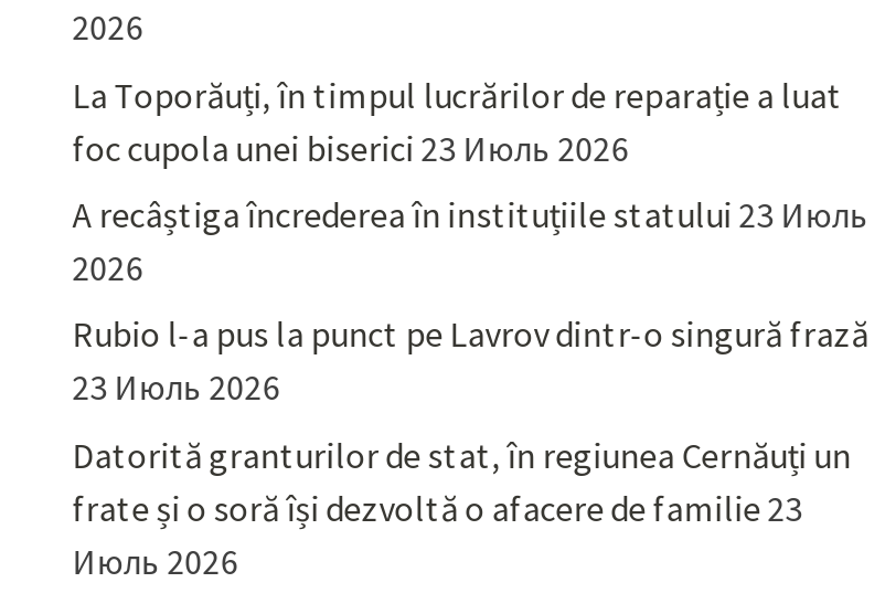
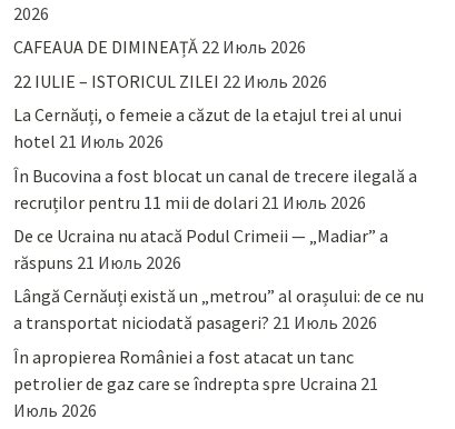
- La Toporăuți, în timpul lucrărilor de reparație a luat
- foc cupola unei biserici 23 Июль 2026
- A recâștiga încrederea în instituțiile statului 23 Июль
- 2026
- Rubio l-a pus la punct pe Lavrov dintr-o singură frază
- 23 Июль 2026
- Datorită granturilor de stat, în regiunea Cernăuți un
- frate și o soră își dezvoltă o afacere de familie 23
+ CAFEAUA DE DIMINEAȚĂ 22 Июль 2026
+ 22 IULIE – ISTORICUL ZILEI 22 Июль 2026
+ La Cernăuți, o femeie a căzut de la etajul trei al unui
+ hotel 21 Июль 2026
+ În Bucovina a fost blocat un canal de trecere ilegală a
+ recruților pentru 11 mii de dolari 21 Июль 2026
+ De ce Ucraina nu atacă Podul Crimeii — „Madiar” a
+ răspuns 21 Июль 2026
+ Lângă Cernăuți există un „metrou” al orașului: de ce nu
+ a transportat niciodată pasageri? 21 Июль 2026
+ În apropierea României a fost atacat un tanc
+ petrolier de gaz care se îndrepta spre Ucraina 21
